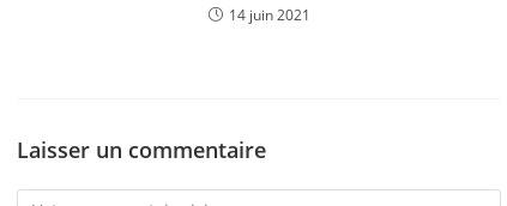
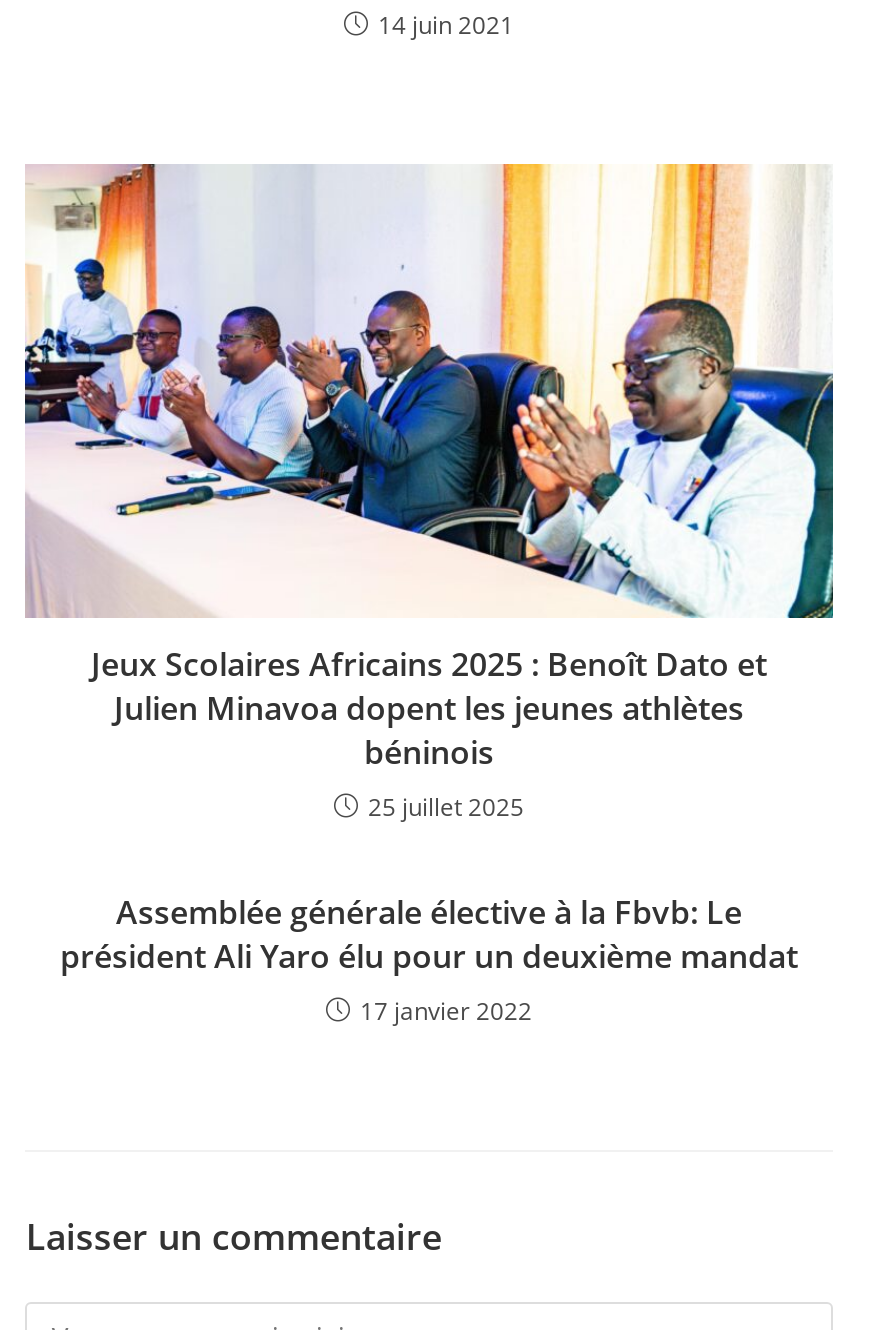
+ [image]
+ Jeux Scolaires Africains 2025 : Benoît Dato et
+ Julien Minavoa dopent les jeunes athlètes
+ béninois
+ 25 juillet 2025
+ Assemblée générale élective à la Fbvb: Le
+ président Ali Yaro élu pour un deuxième mandat
+ 17 janvier 2022
